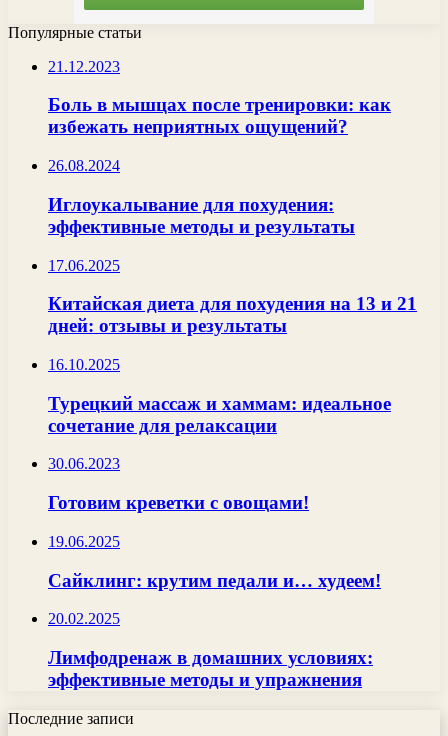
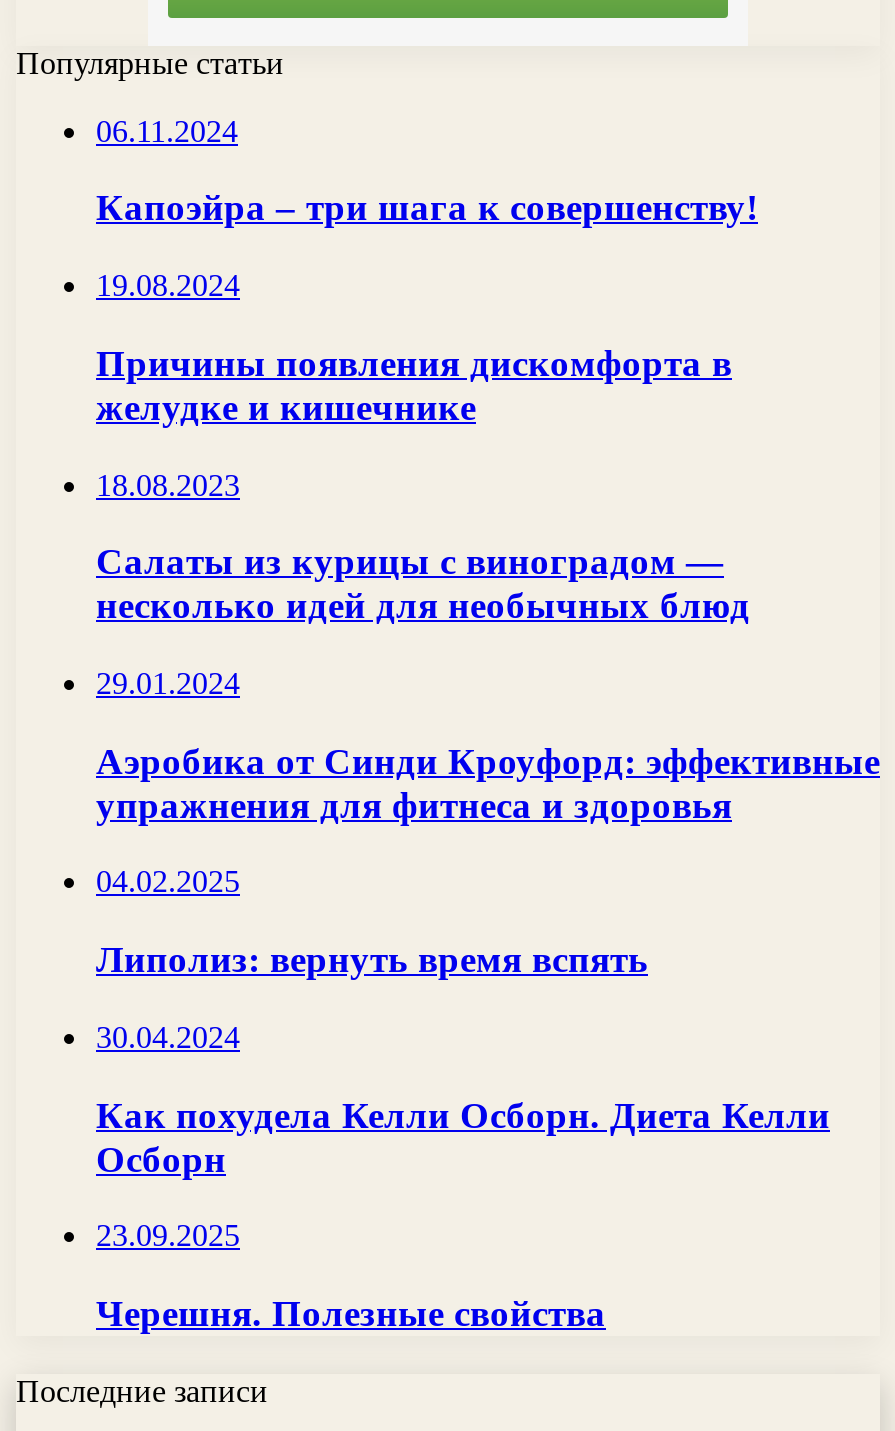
- 21.12.2023
+ 06.11.2024

- Боль в мышцах после тренировки: как
- избежать неприятных ощущений?
+ Капоэйра – три шага к совершенству!

- 26.08.2024
+ 19.08.2024

- Иглоукалывание для похудения:
- эффективные методы и результаты
+ Причины появления дискомфорта в
+ желудке и кишечнике

- 17.06.2025
+ 18.08.2023

- Китайская диета для похудения на 13 и 21
- дней: отзывы и результаты
+ Салаты из курицы с виноградом —
+ несколько идей для необычных блюд

- 16.10.2025
+ 29.01.2024

- Турецкий массаж и хаммам: идеальное
- сочетание для релаксации
+ Аэробика от Синди Кроуфорд: эффективные
+ упражнения для фитнеса и здоровья

- 30.06.2023
+ 04.02.2025

- Готовим креветки с овощами!
+ Липолиз: вернуть время вспять

- 19.06.2025
+ 30.04.2024

- Сайклинг: крутим педали и… худеем!
+ Как похудела Келли Осборн. Диета Келли
+ Осборн

- 20.02.2025
+ 23.09.2025

- Лимфодренаж в домашних условиях:
- эффективные методы и упражнения
+ Черешня. Полезные свойства
